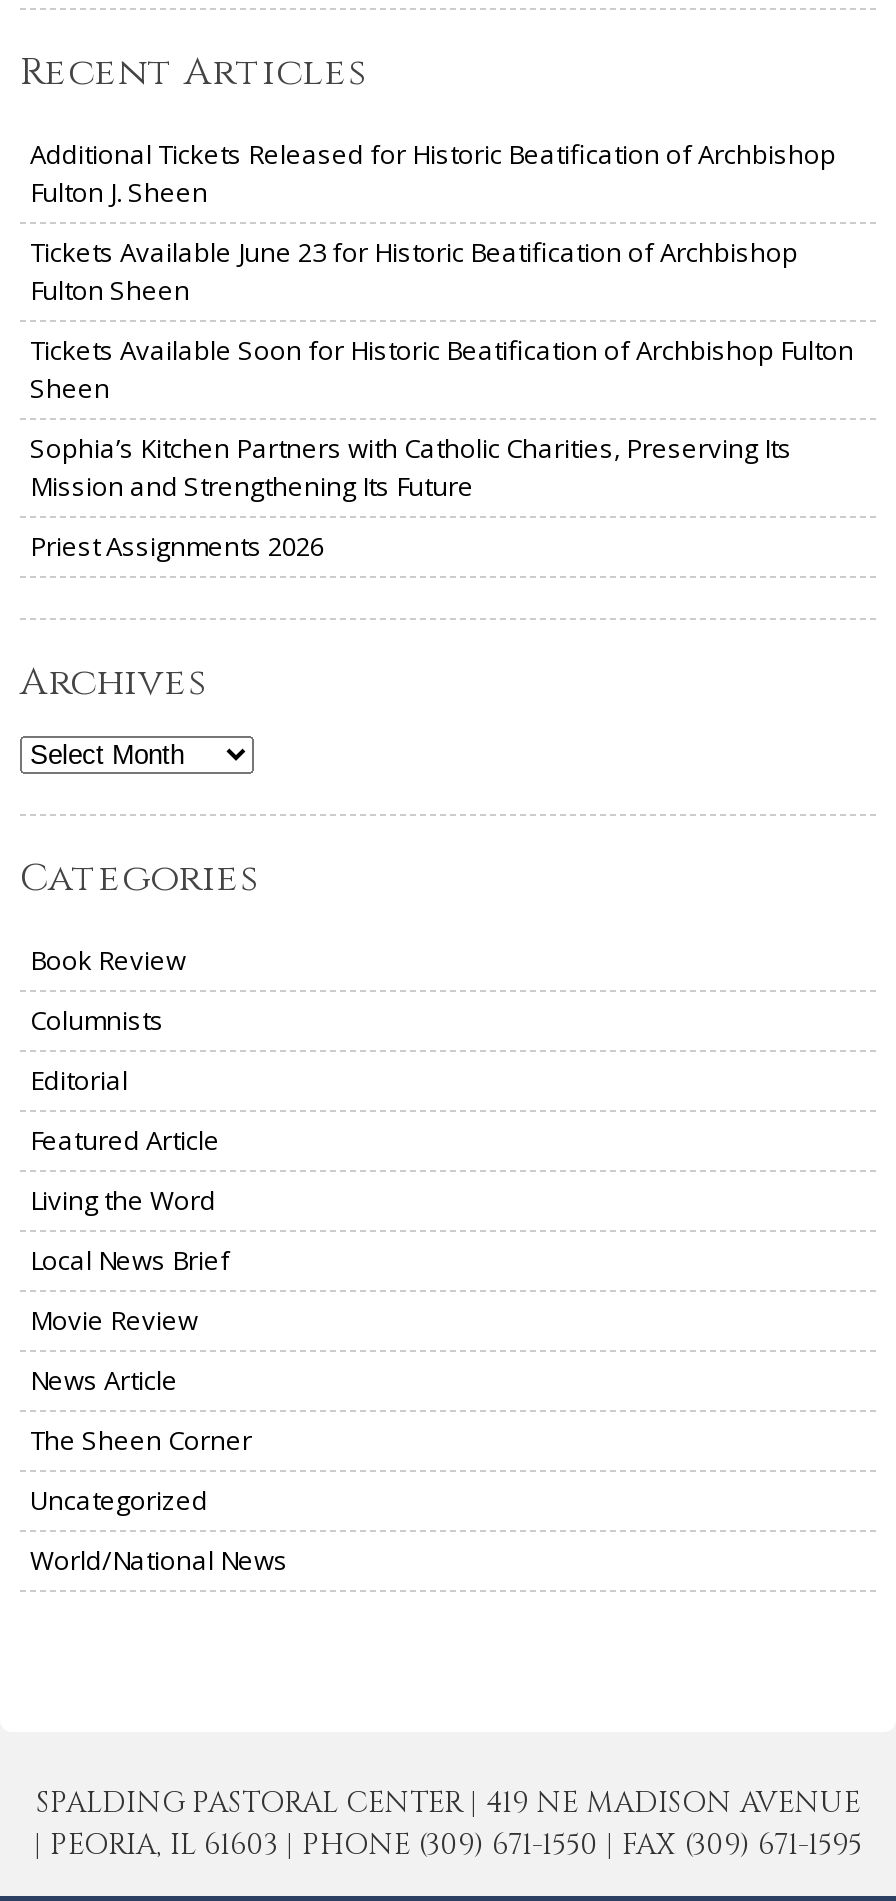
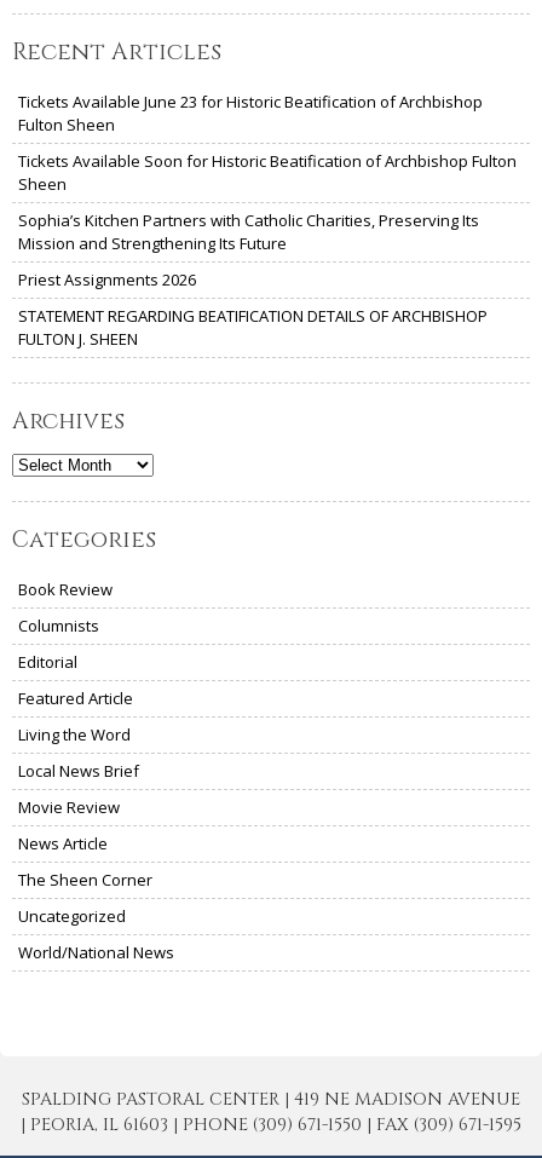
- Additional Tickets Released for Historic Beatification of Archbishop
- Fulton J. Sheen

moved up: Tickets Available June 23 for Historic Beatification of Archbishop | Fulton Sheen | Tickets Available Soon for Historic Beatification of Archbishop Fulton | Sheen | Sophia’s Kitchen Partners with Catholic Charities, Preserving Its | Mission and Strengthening Its Future | Priest Assignments 2026

+ STATEMENT REGARDING BEATIFICATION DETAILS OF ARCHBISHOP
+ FULTON J. SHEEN
